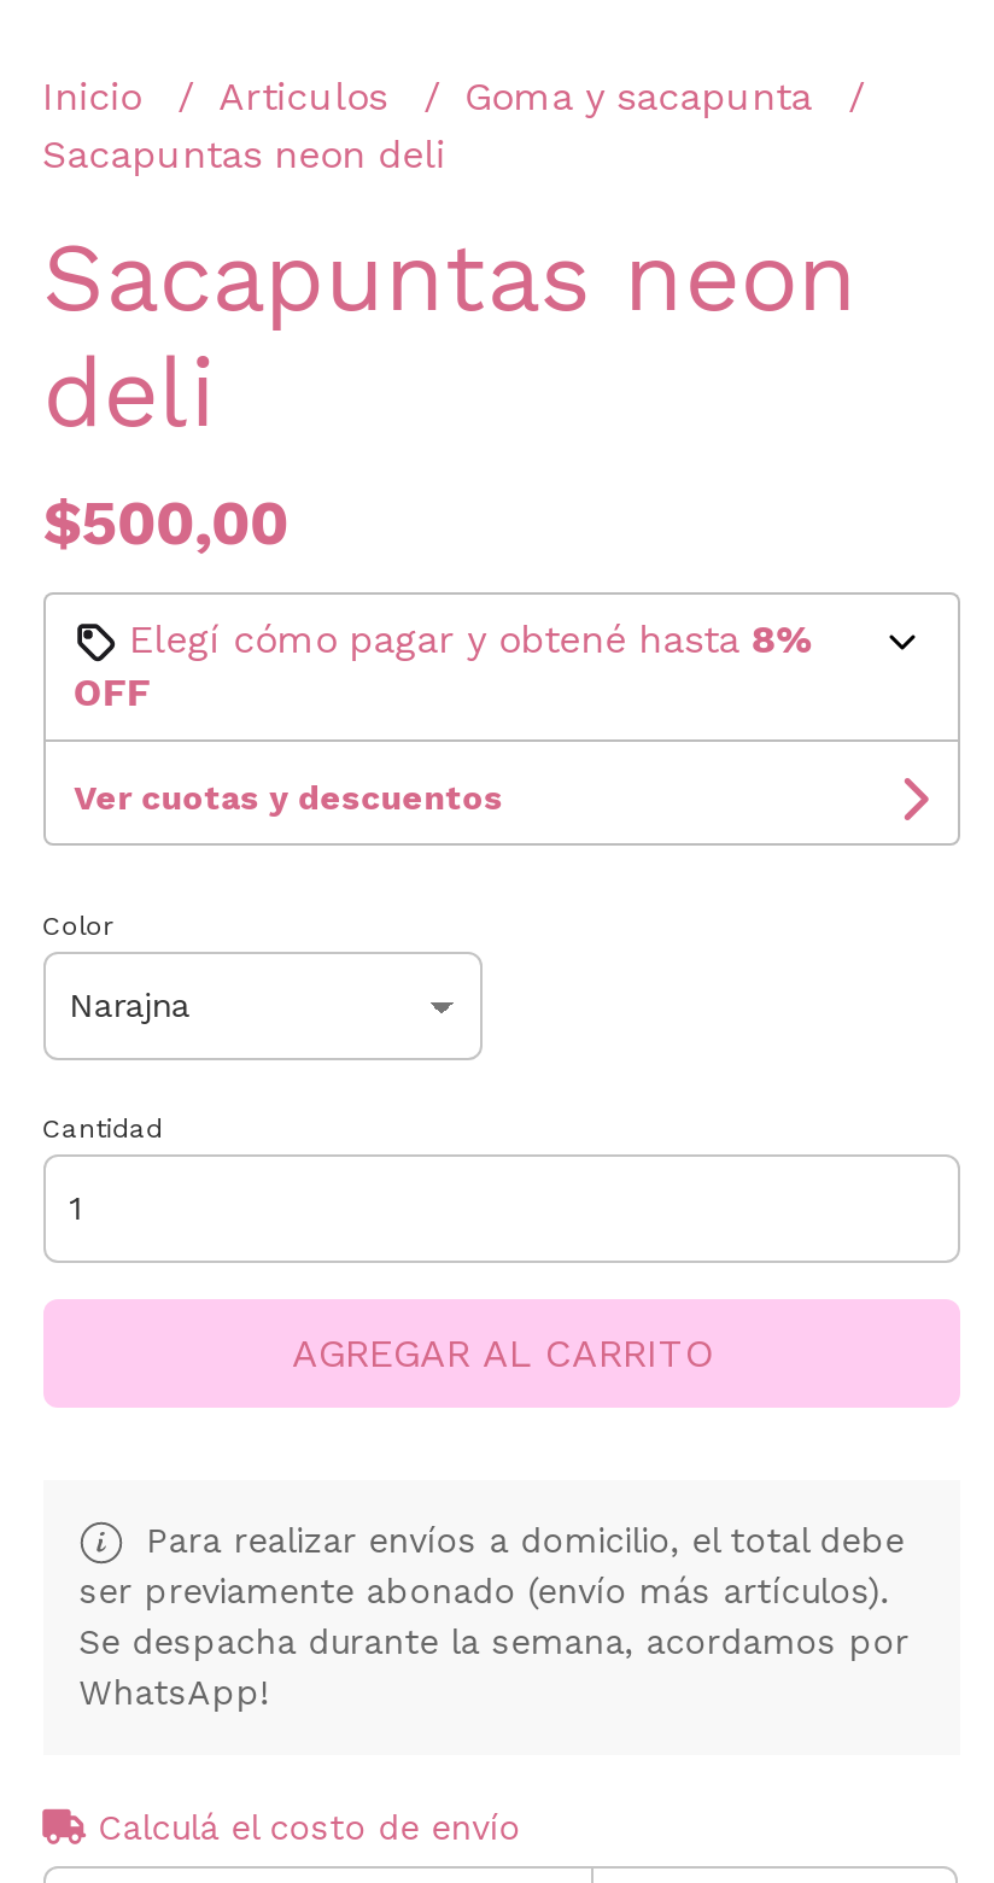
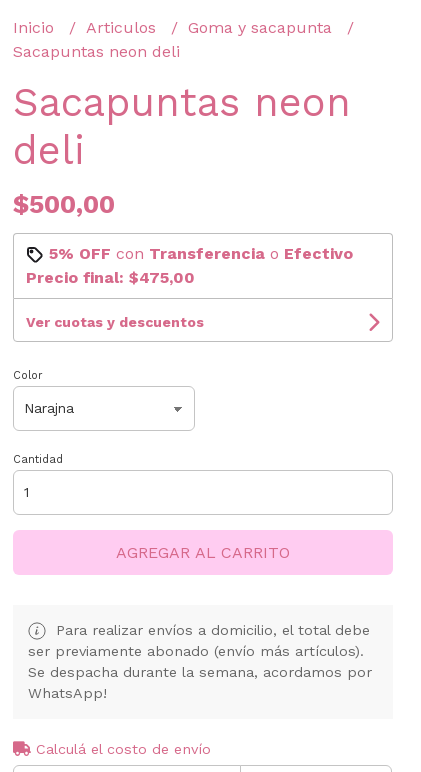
- Elegí cómo pagar y obtené hasta 8%
- OFF
+ 5% OFF con Transferencia o Efectivo
+ Precio final: $475,00
